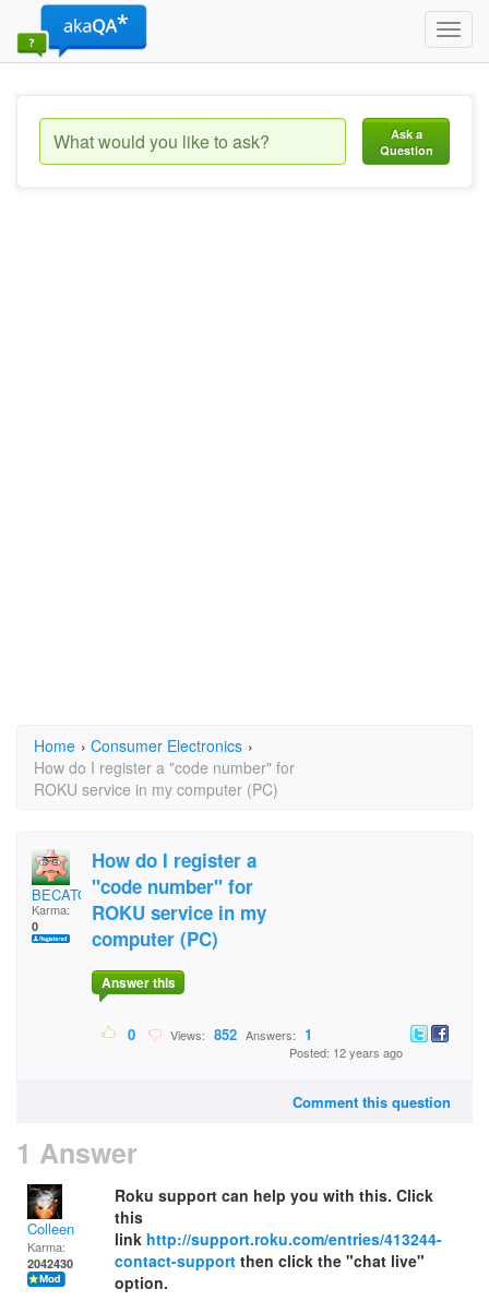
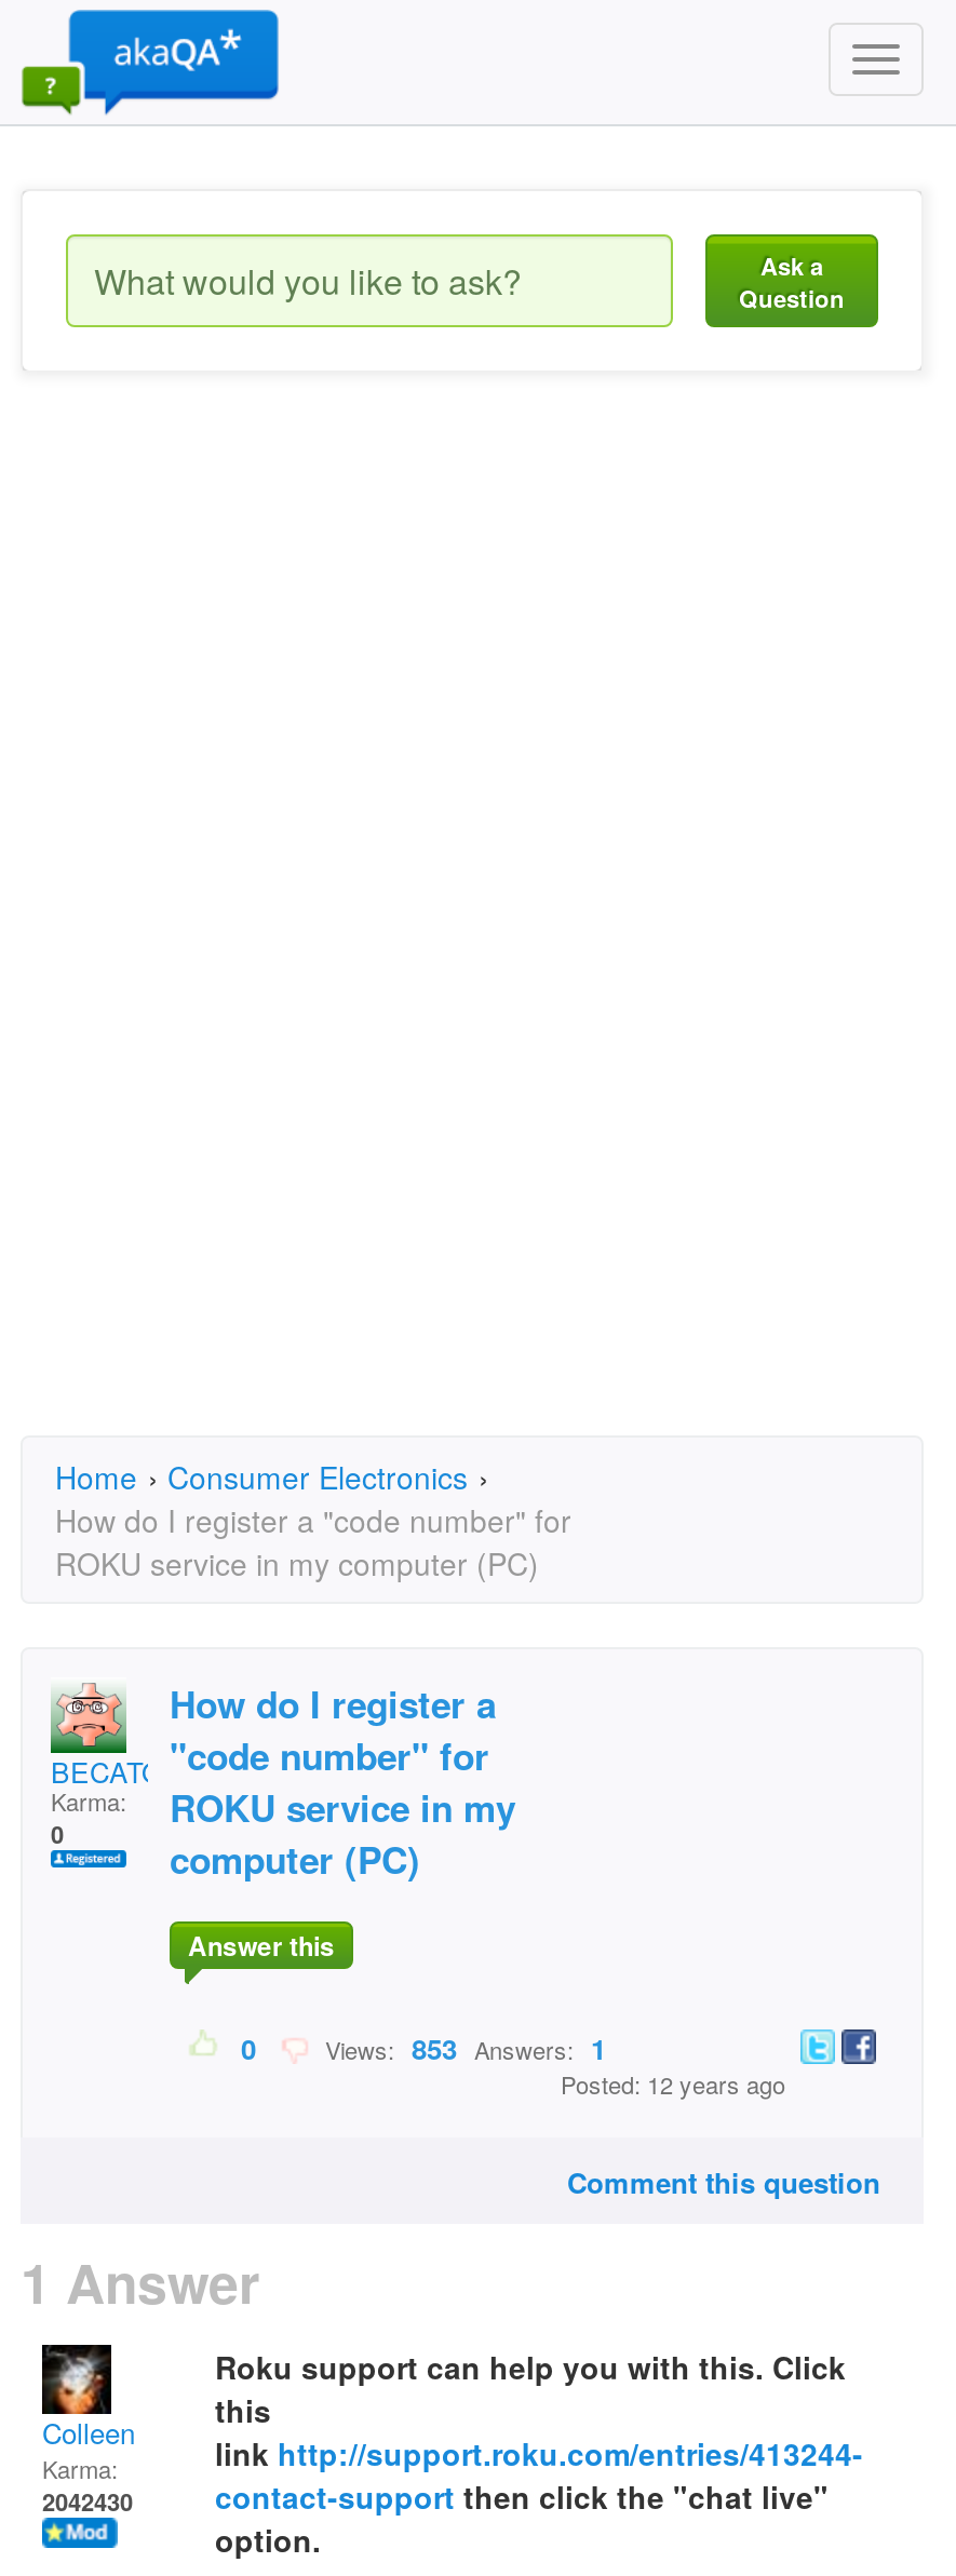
- Views: 852 Answers: 1
+ Views: 853 Answers: 1
